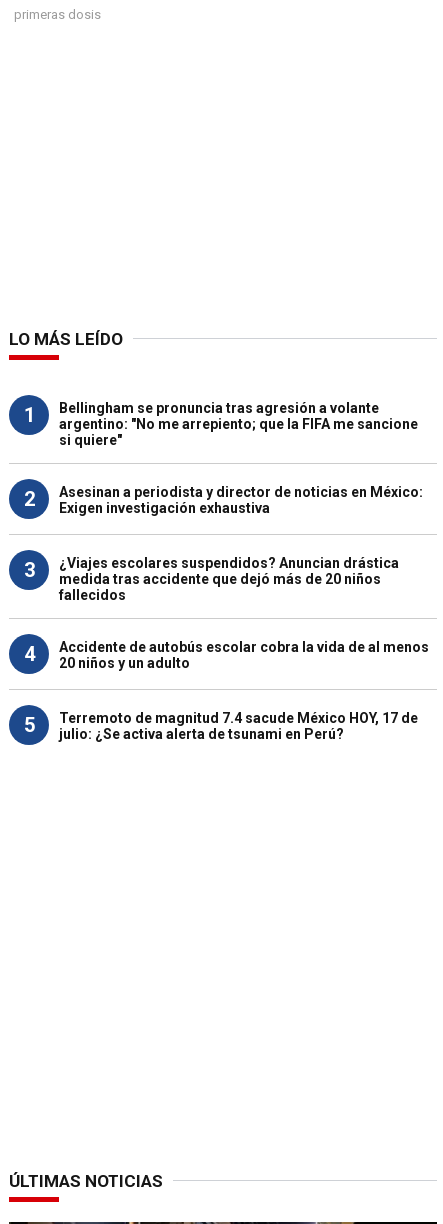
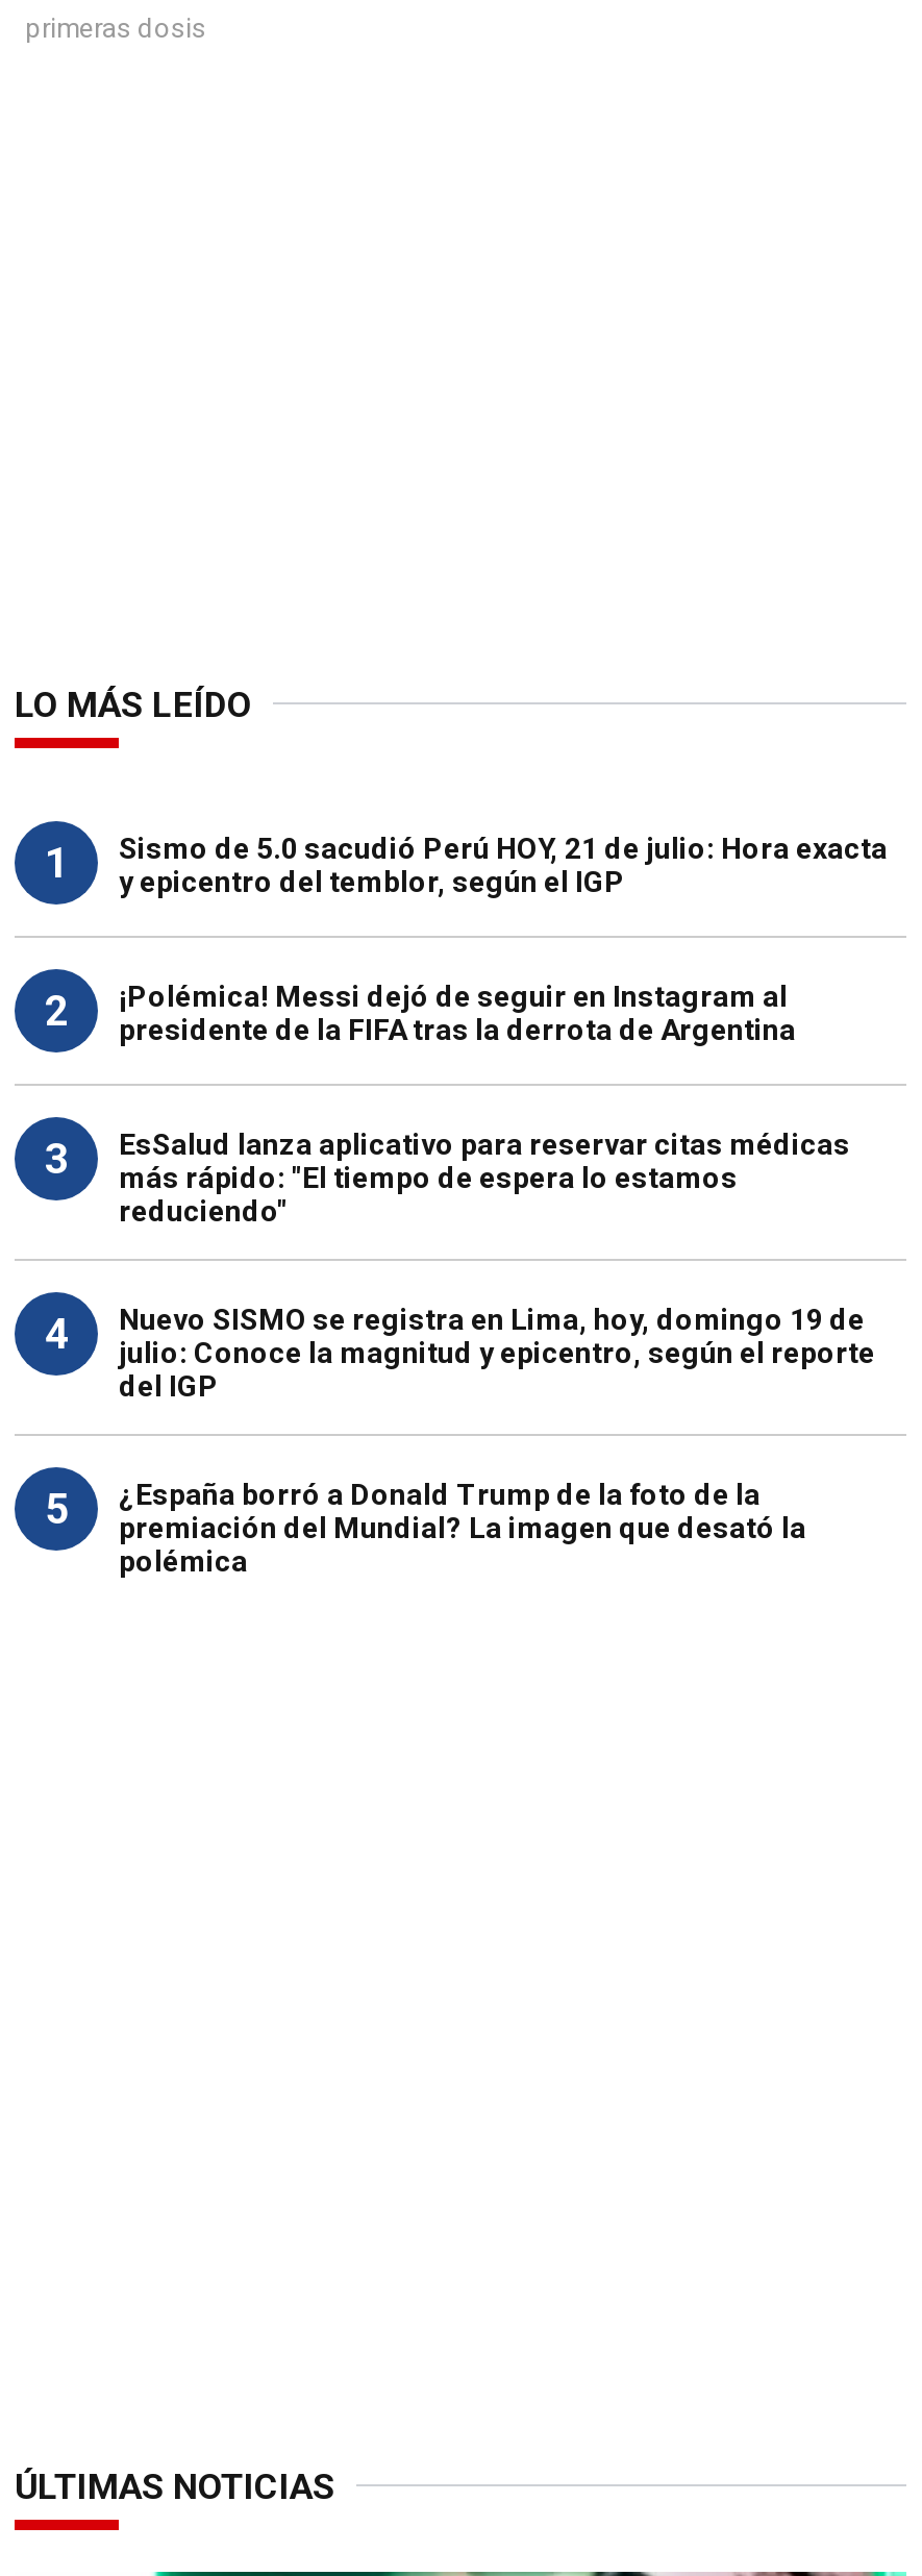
- Bellingham se pronuncia tras agresión a volante
- argentino: "No me arrepiento; que la FIFA me sancione
- si quiere"
+ Sismo de 5.0 sacudió Perú HOY, 21 de julio: Hora exacta
+ y epicentro del temblor, según el IGP

- Asesinan a periodista y director de noticias en México:
- Exigen investigación exhaustiva
+ ¡Polémica! Messi dejó de seguir en Instagram al
+ presidente de la FIFA tras la derrota de Argentina

- ¿Viajes escolares suspendidos? Anuncian drástica
- medida tras accidente que dejó más de 20 niños
- fallecidos
+ EsSalud lanza aplicativo para reservar citas médicas
+ más rápido: "El tiempo de espera lo estamos
+ reduciendo"

- Accidente de autobús escolar cobra la vida de al menos
- 20 niños y un adulto
+ Nuevo SISMO se registra en Lima, hoy, domingo 19 de
+ julio: Conoce la magnitud y epicentro, según el reporte
+ del IGP

- Terremoto de magnitud 7.4 sacude México HOY, 17 de
- julio: ¿Se activa alerta de tsunami en Perú?
+ ¿España borró a Donald Trump de la foto de la
+ premiación del Mundial? La imagen que desató la
+ polémica
